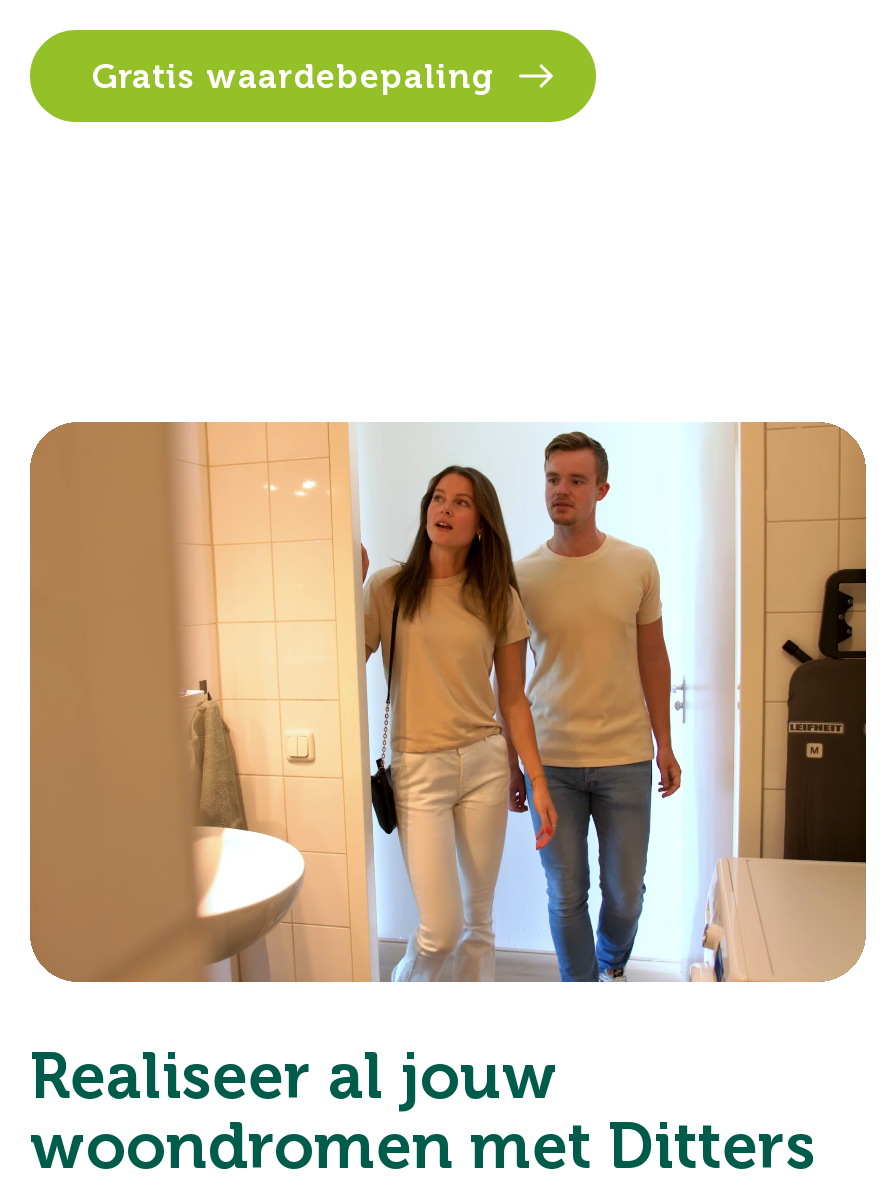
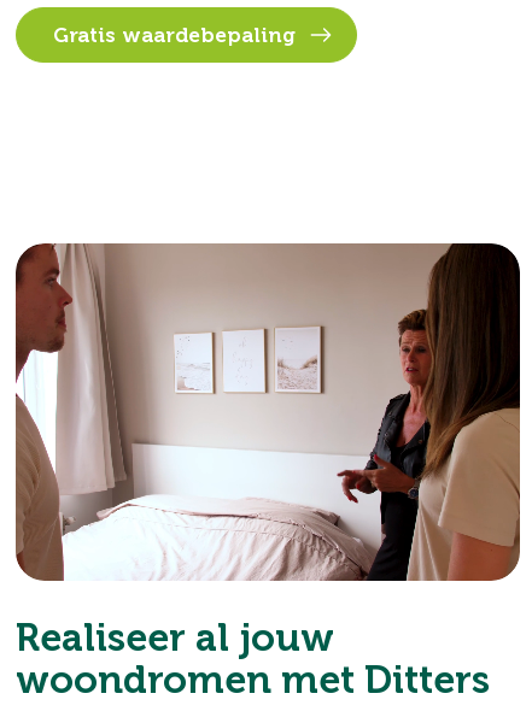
- [image]
+ [image]
